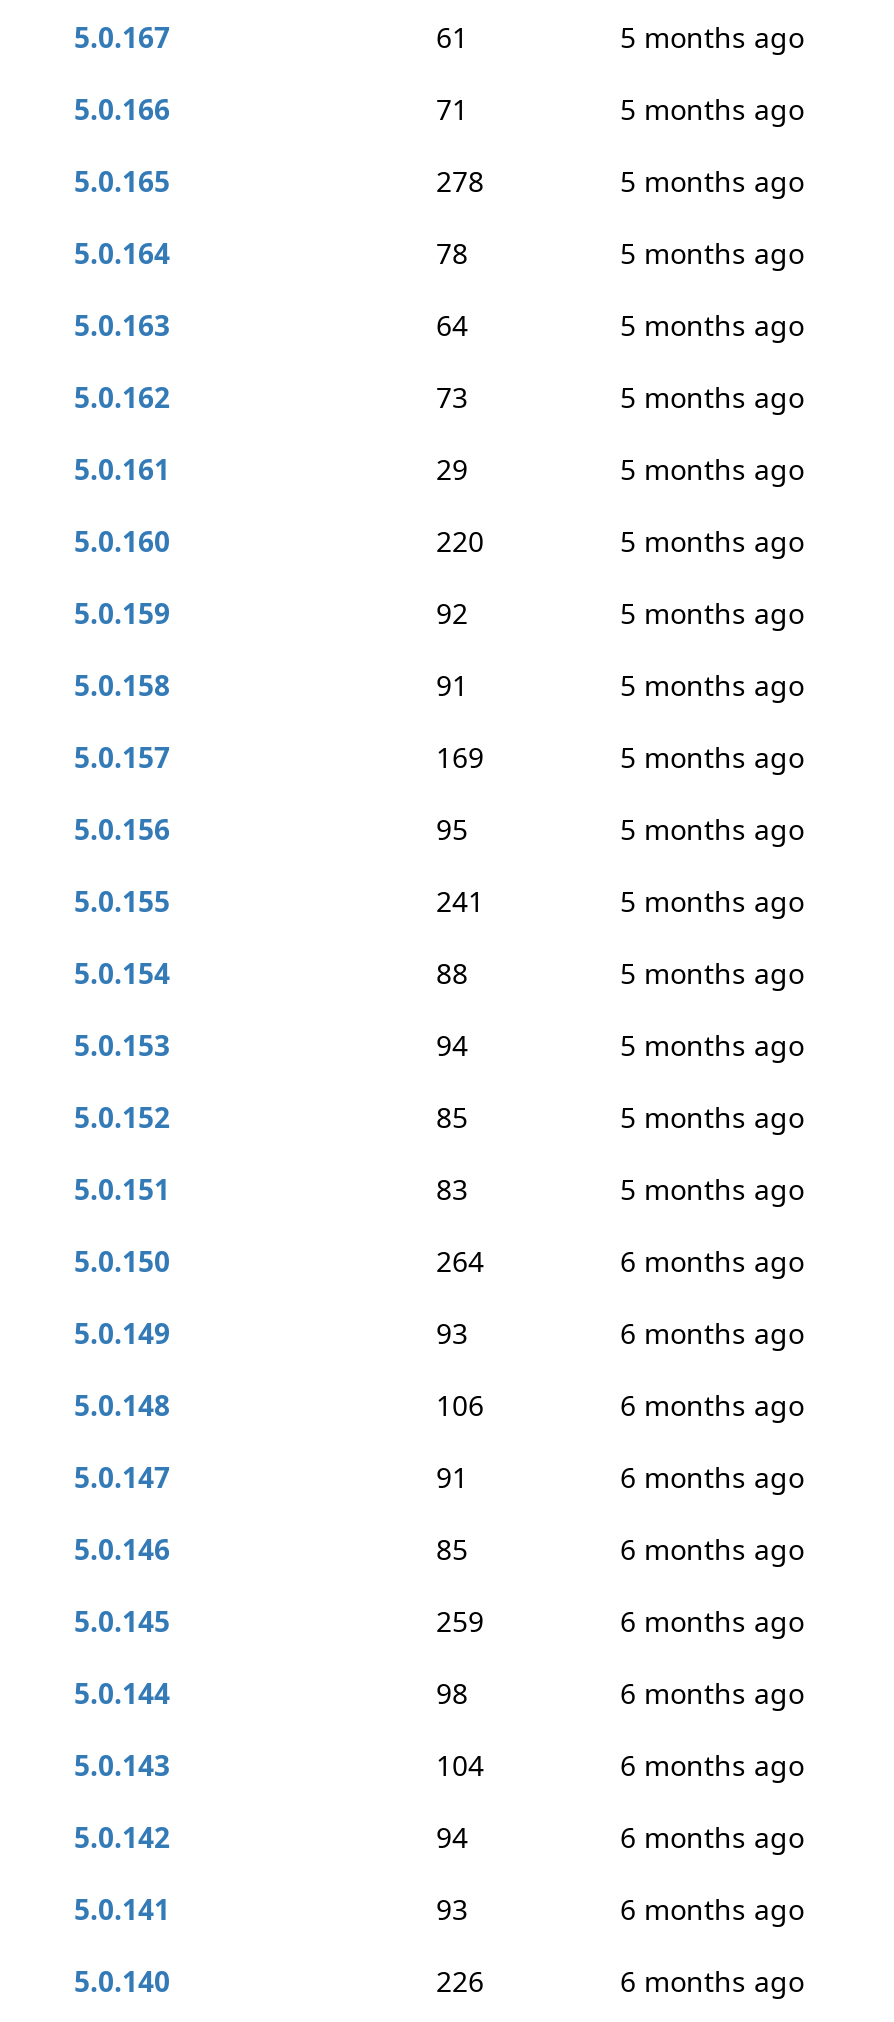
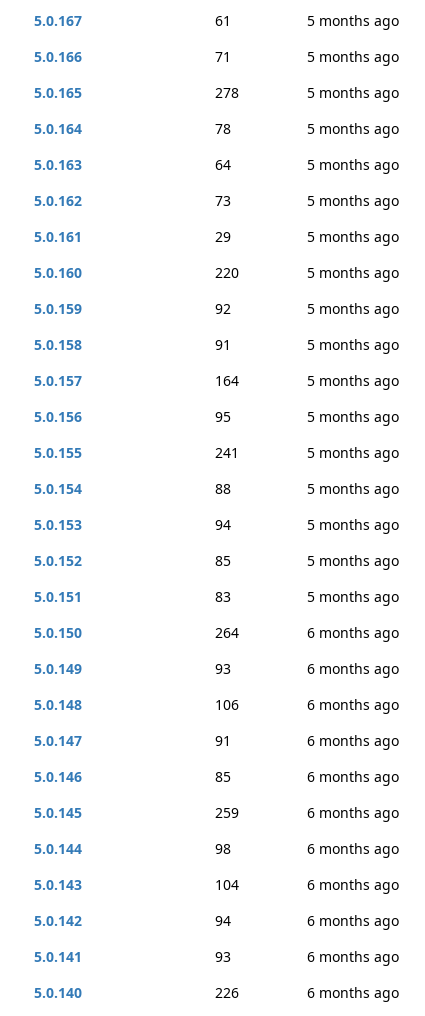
- 169
+ 164
